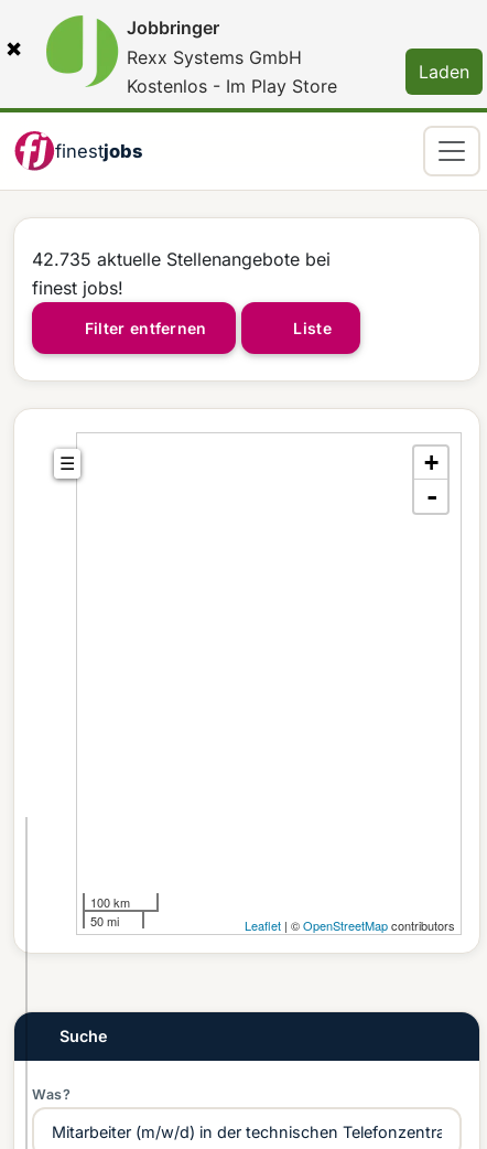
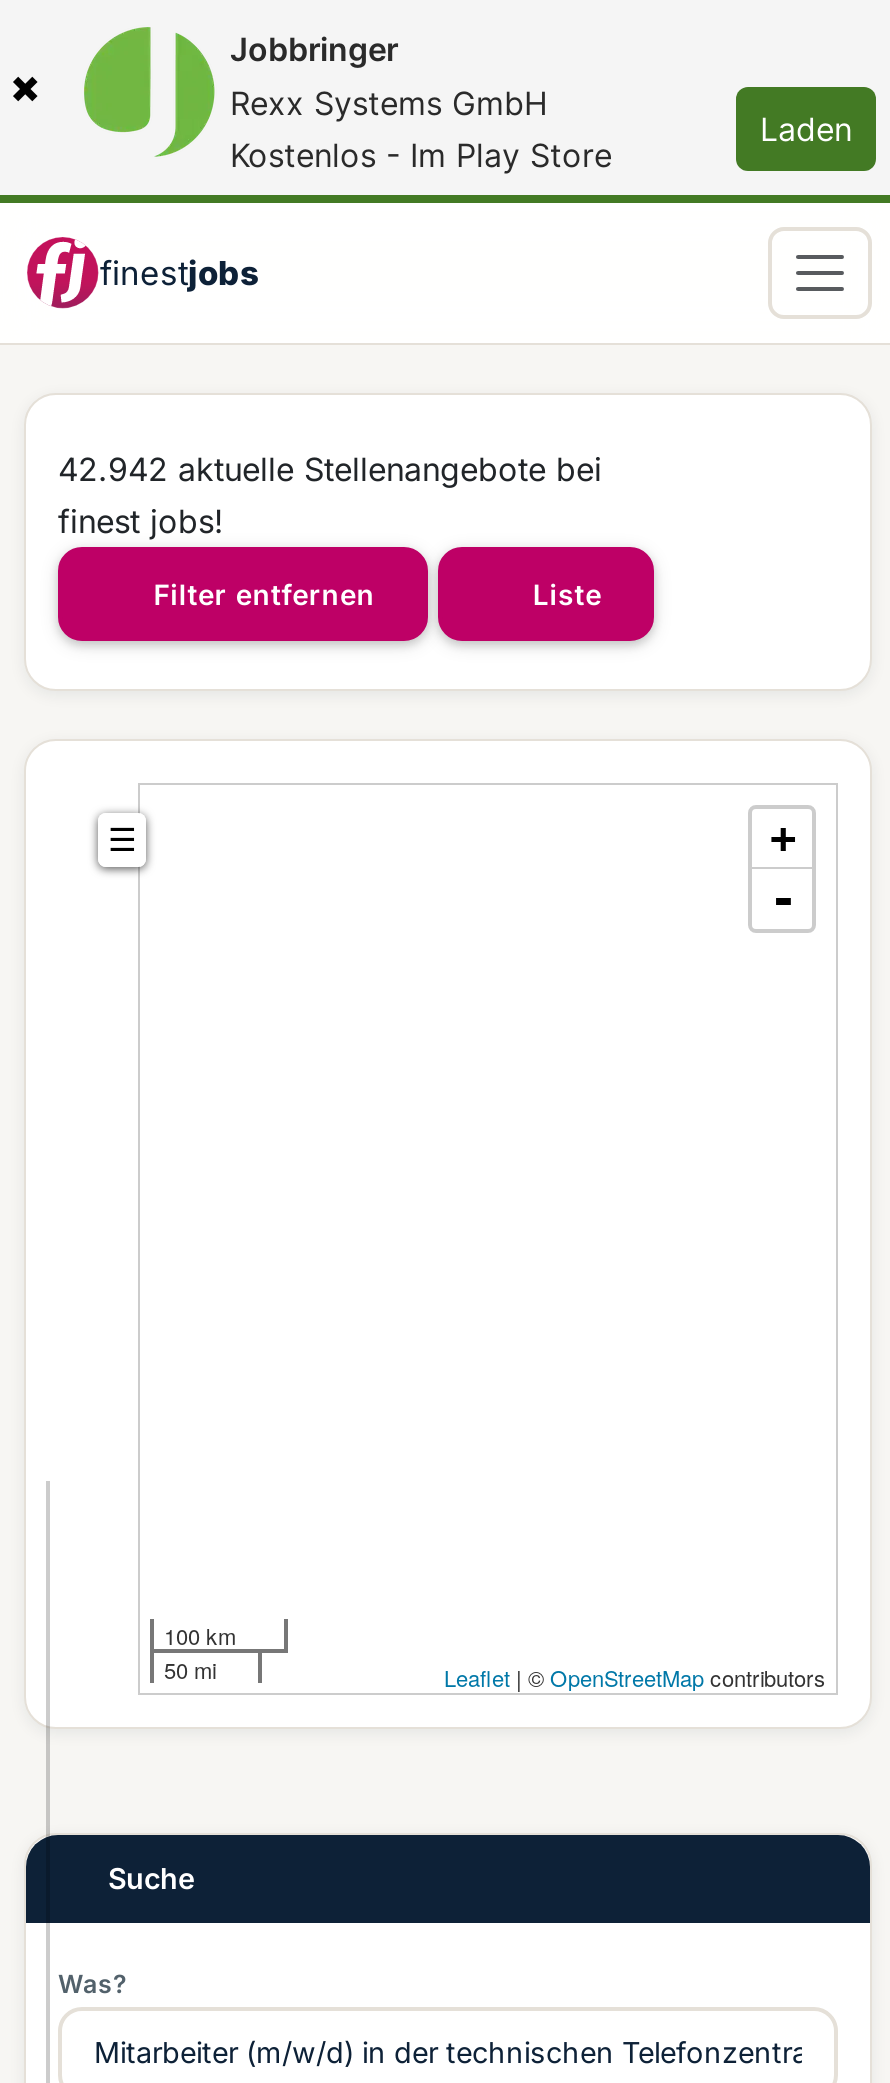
- 42.735 aktuelle Stellenangebote bei
+ 42.942 aktuelle Stellenangebote bei
